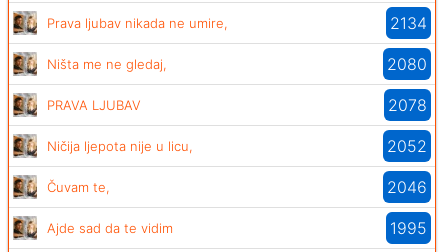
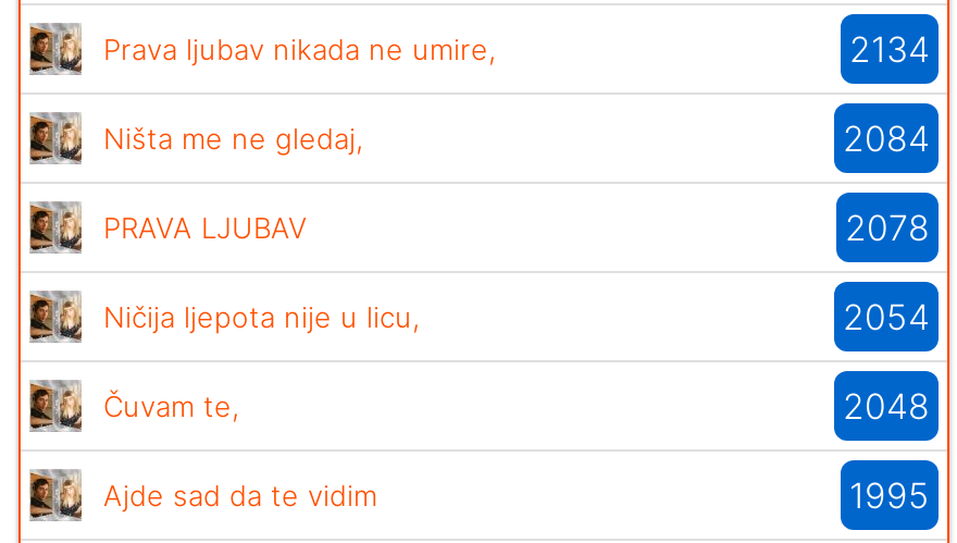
- 2080
+ 2084

- 2052
+ 2054

- 2046
+ 2048
